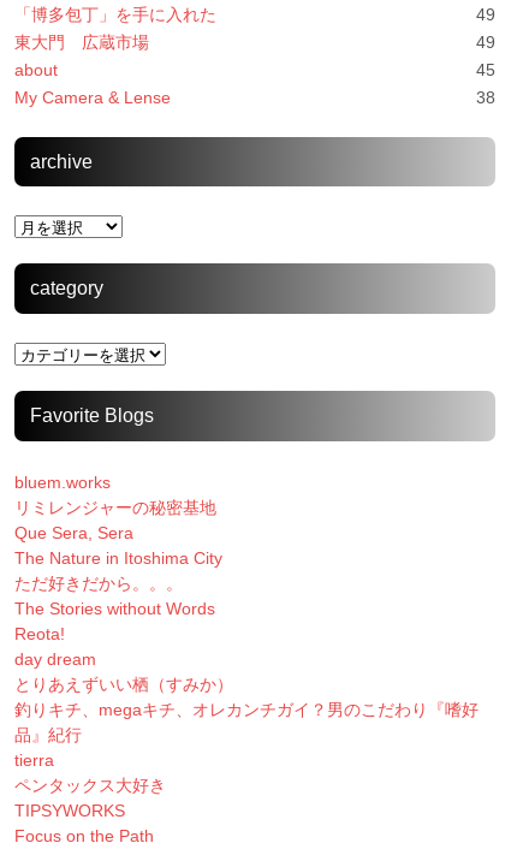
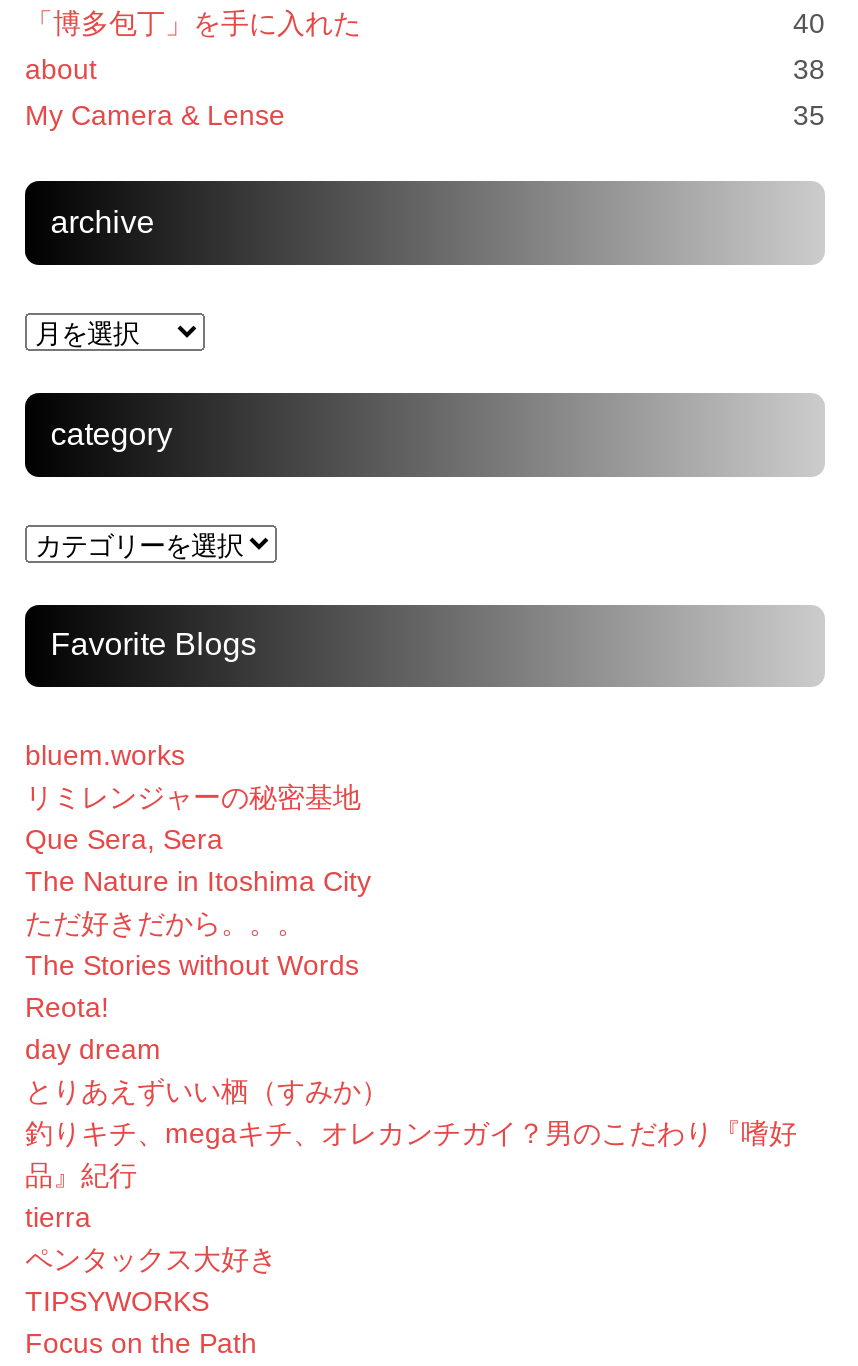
- 49
- 東大門 広蔵市場
- 49
+ 40

- 45
+ 38

- 38
+ 35
